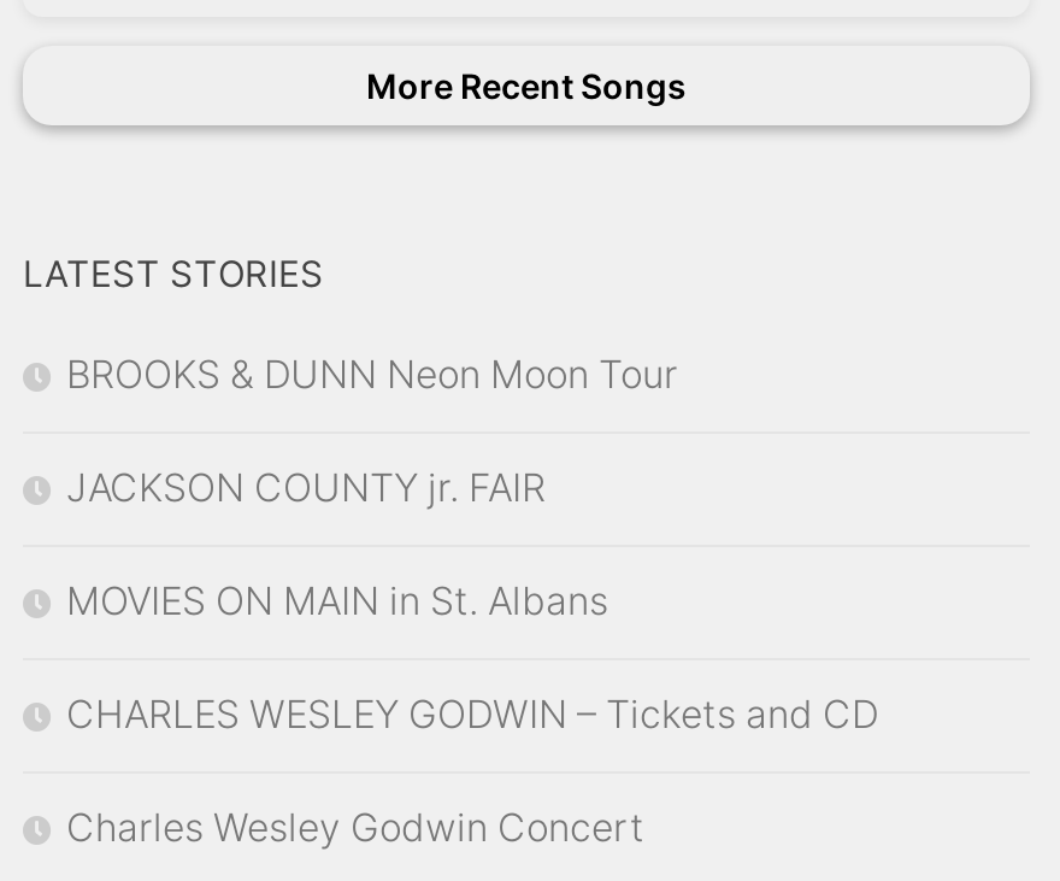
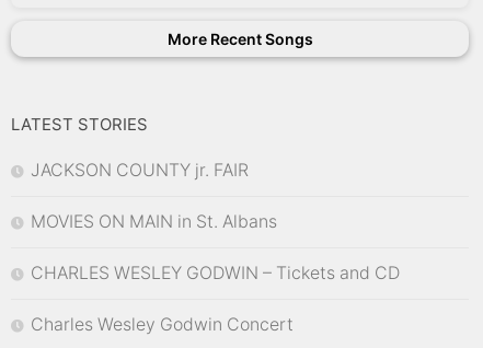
- BROOKS & DUNN Neon Moon Tour
